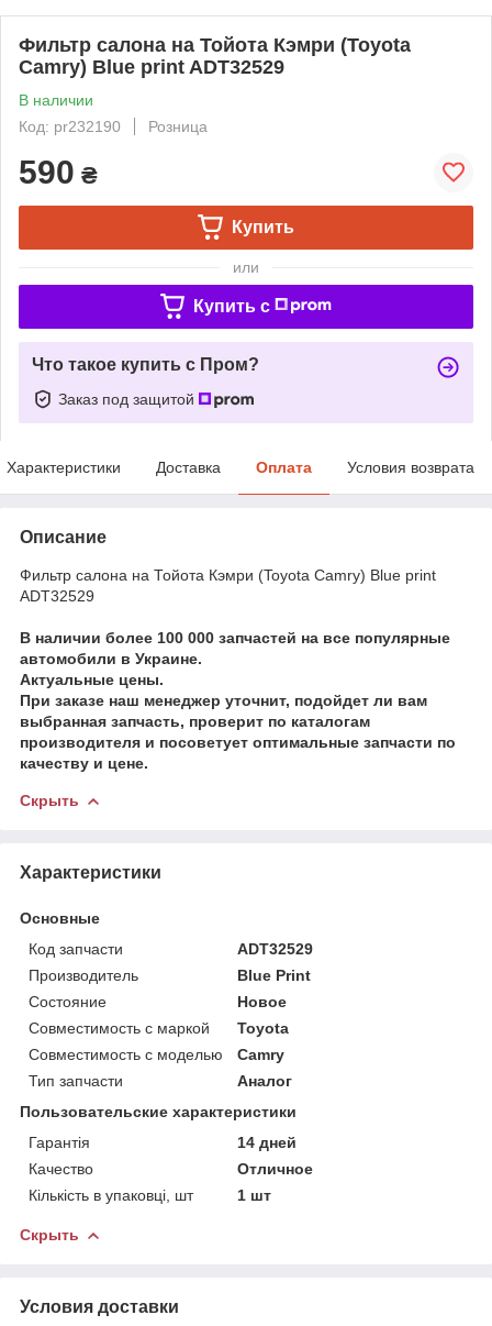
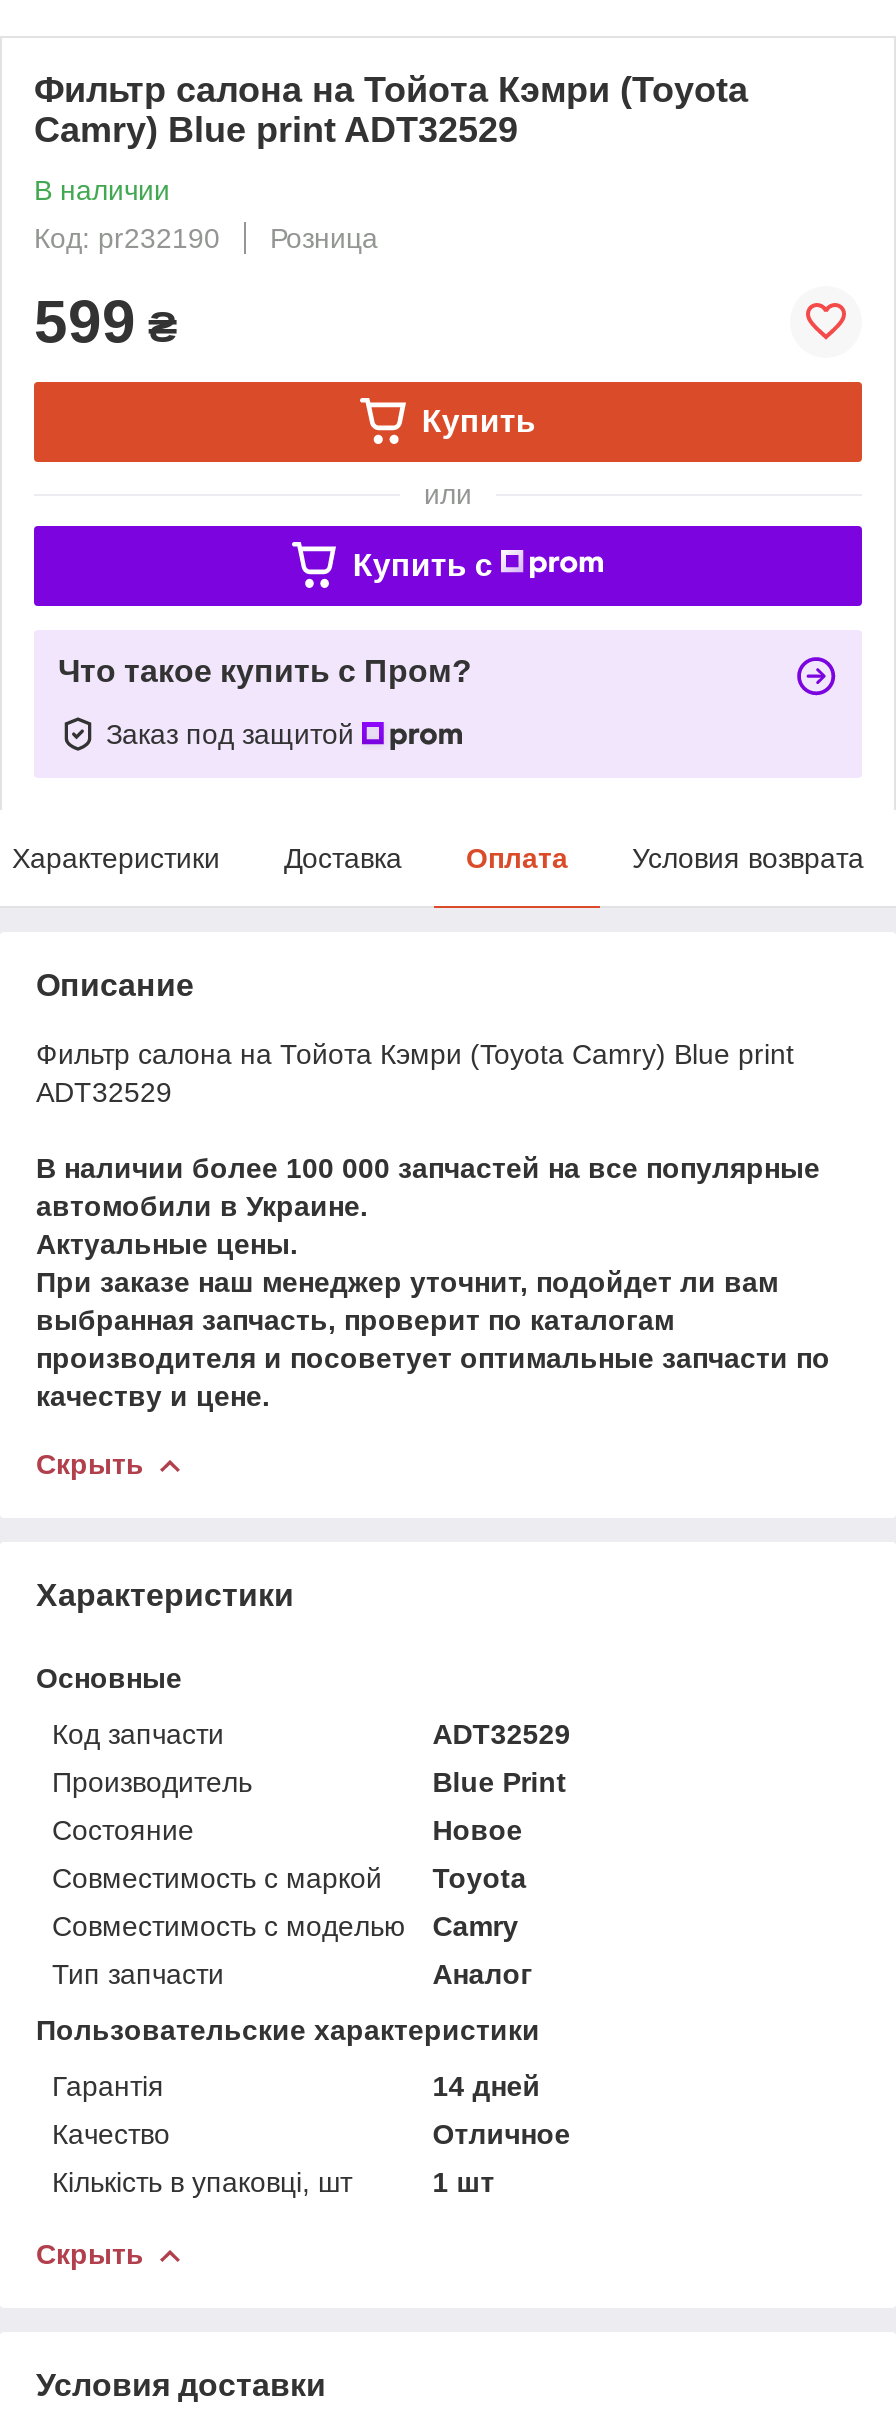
- 590 ₴
+ 599 ₴
